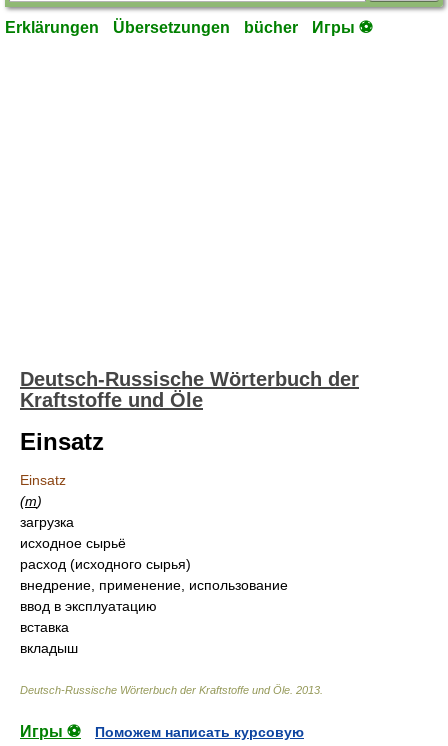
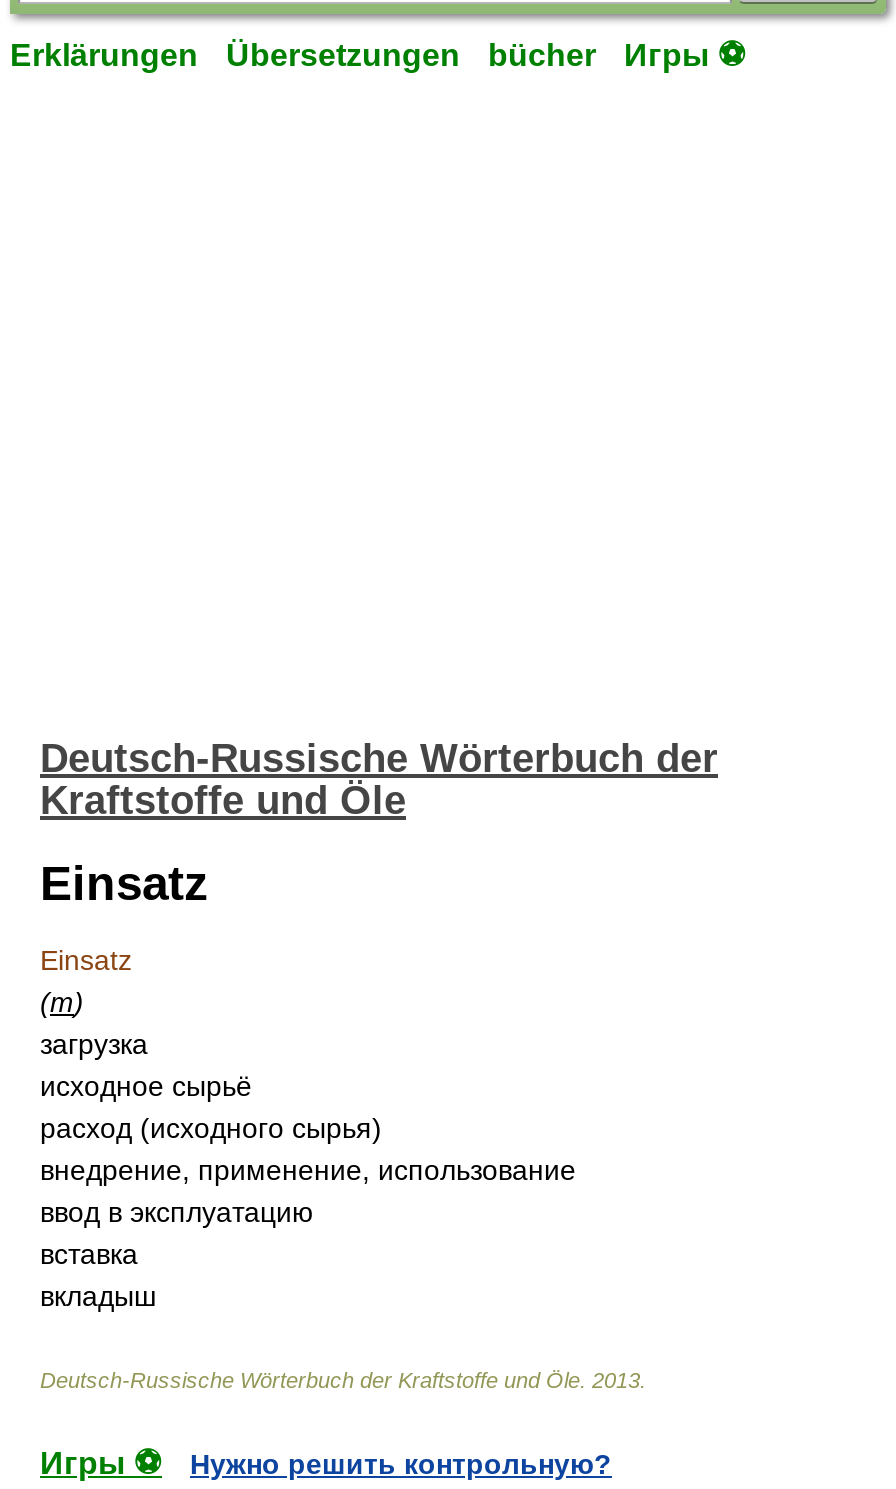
- Поможем написать курсовую
+ Нужно решить контрольную?
